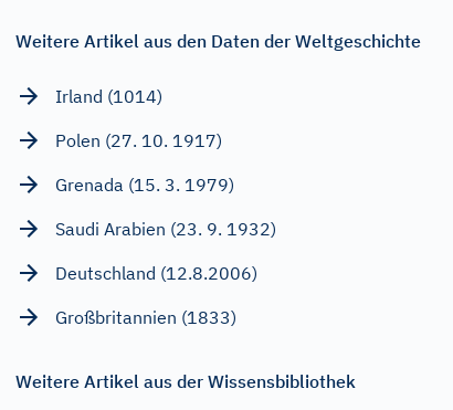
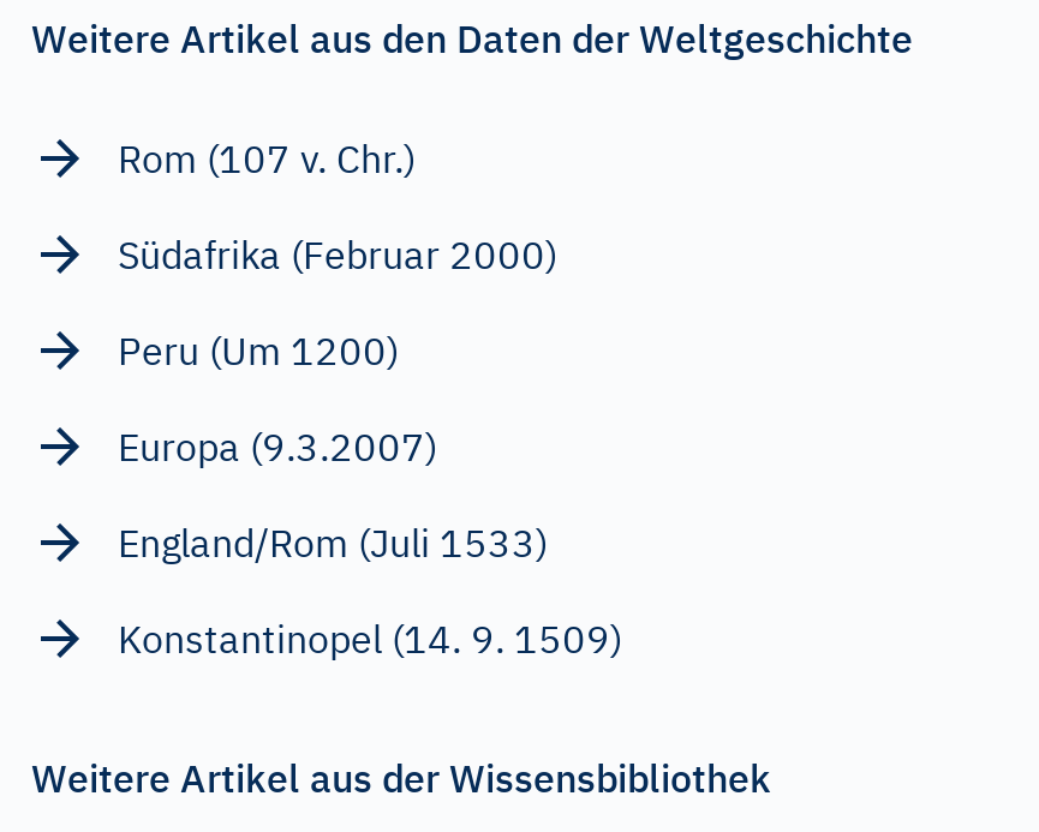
- Irland (1014)
+ Rom (107 v. Chr.)

- Polen (27. 10. 1917)
+ Südafrika (Februar 2000)

- Grenada (15. 3. 1979)
+ Peru (Um 1200)

- Saudi Arabien (23. 9. 1932)
+ Europa (9.3.2007)

- Deutschland (12.8.2006)
+ England/Rom (Juli 1533)

- Großbritannien (1833)
+ Konstantinopel (14. 9. 1509)
